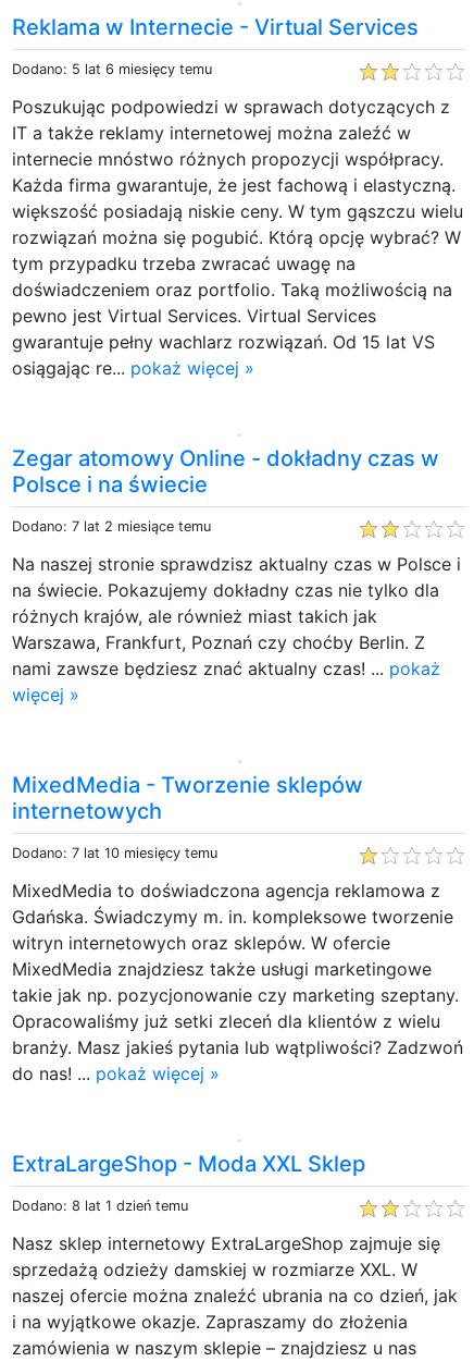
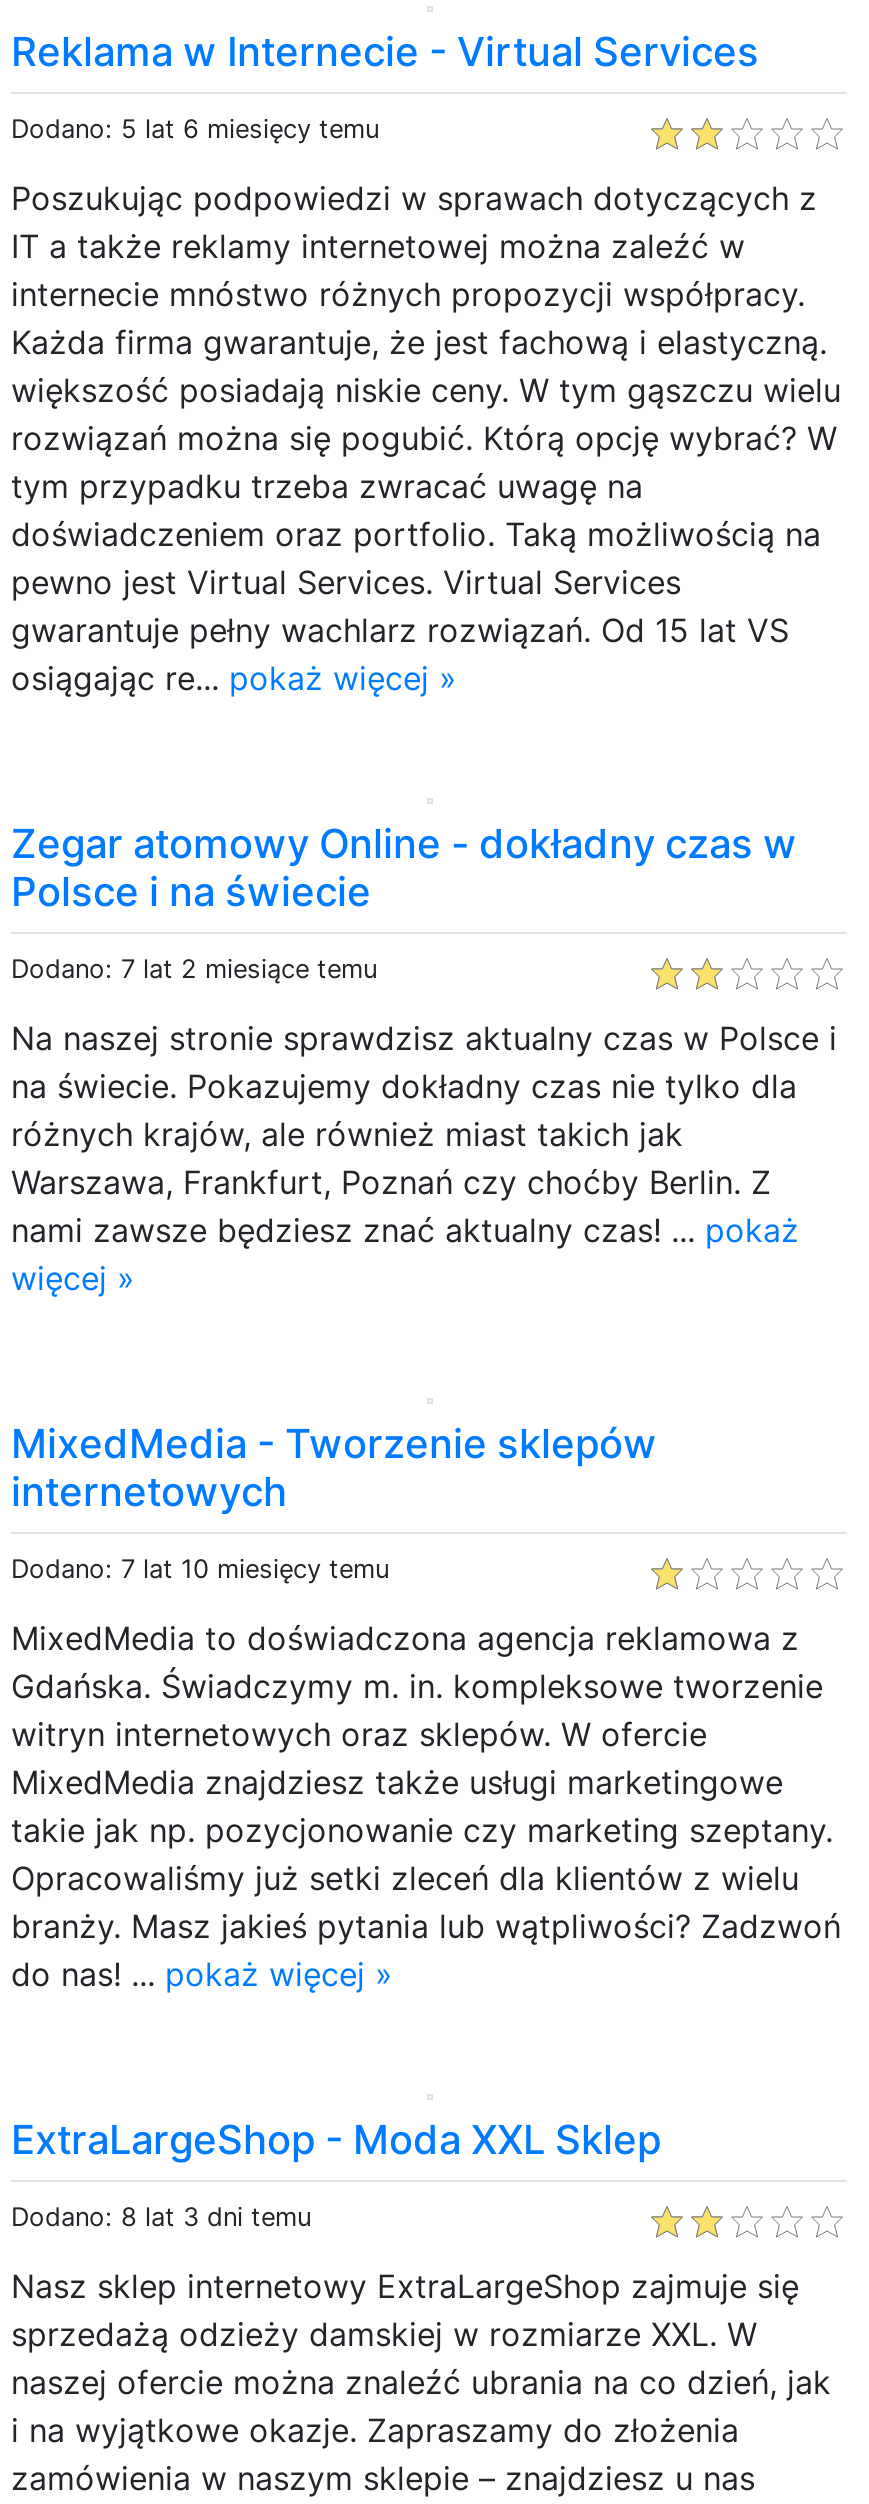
- Dodano: 8 lat 1 dzień temu
+ Dodano: 8 lat 3 dni temu
